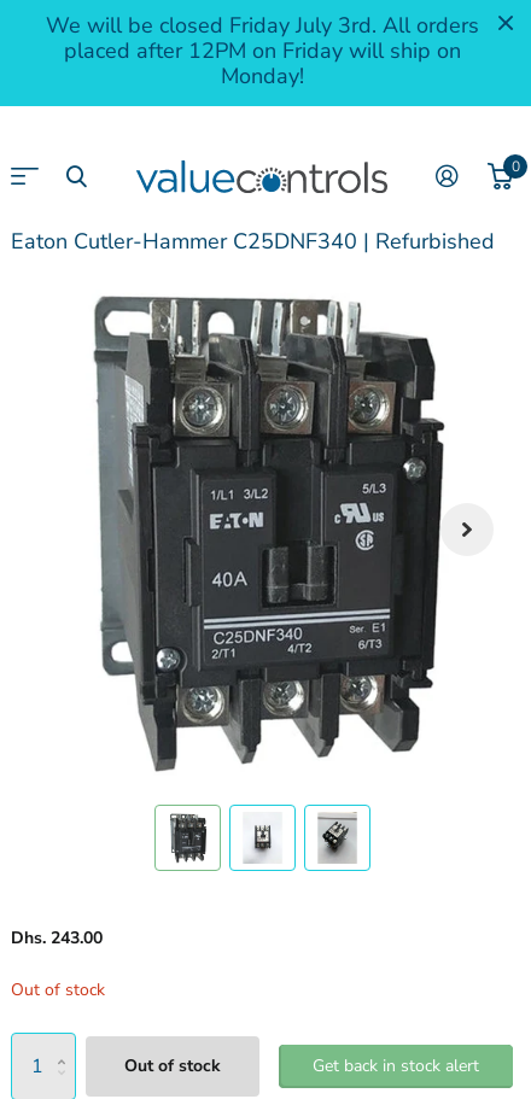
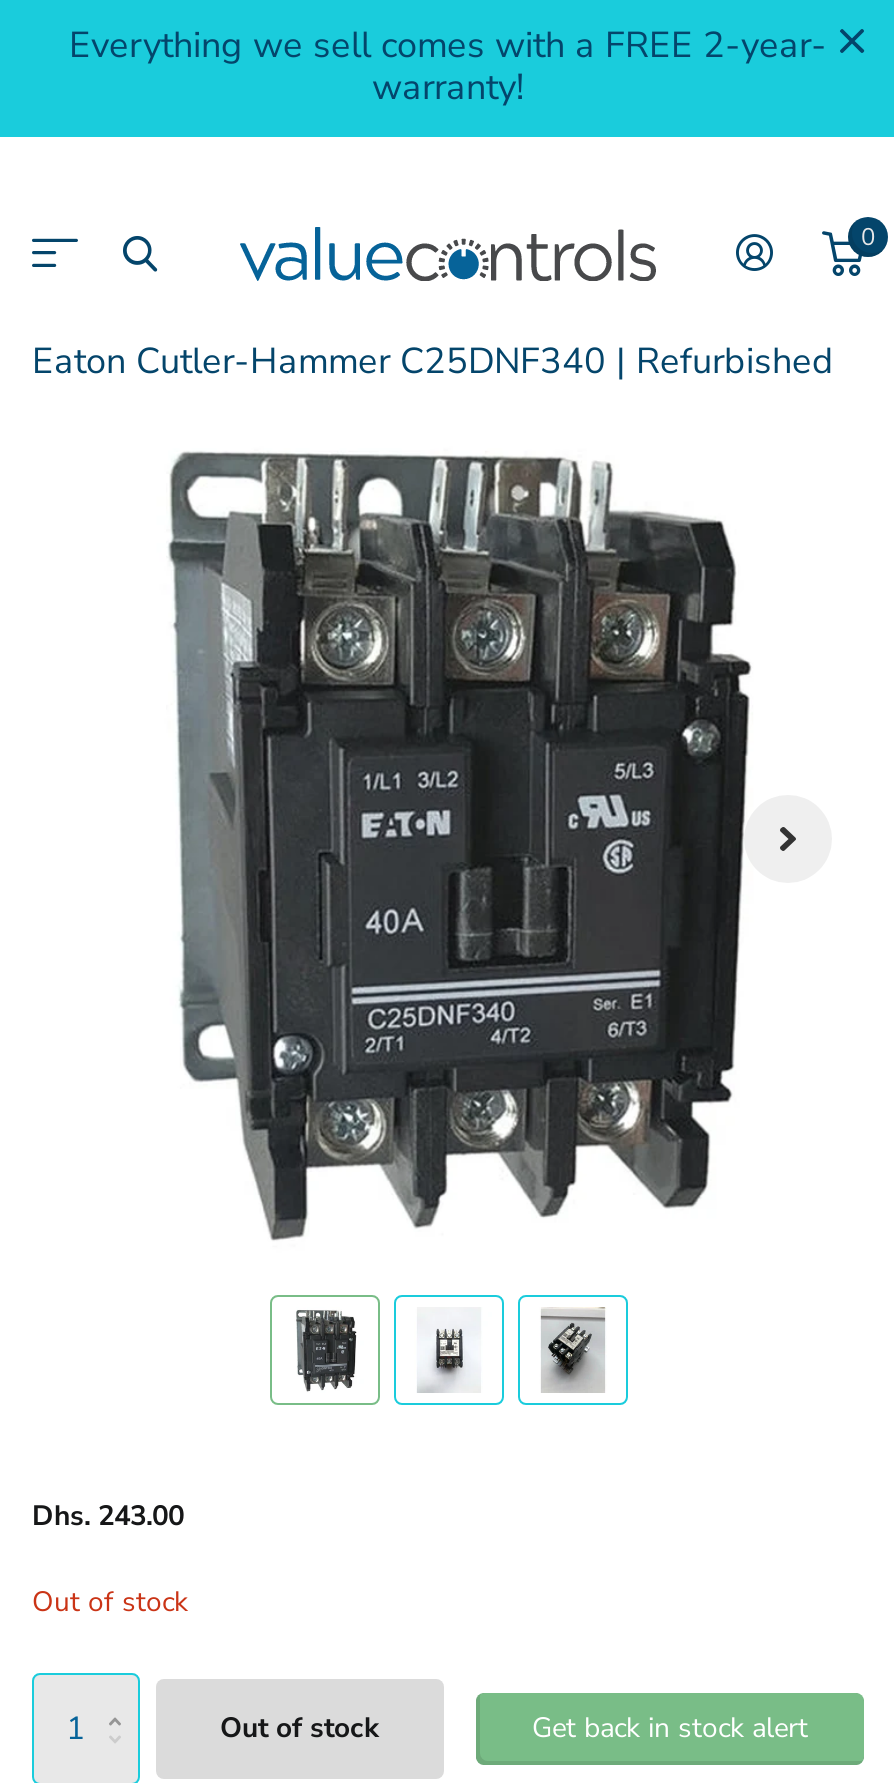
- We will be closed Friday July 3rd. All orders
- placed after 12PM on Friday will ship on
- Monday!
+ Everything we sell comes with a FREE 2-year-
+ warranty!
